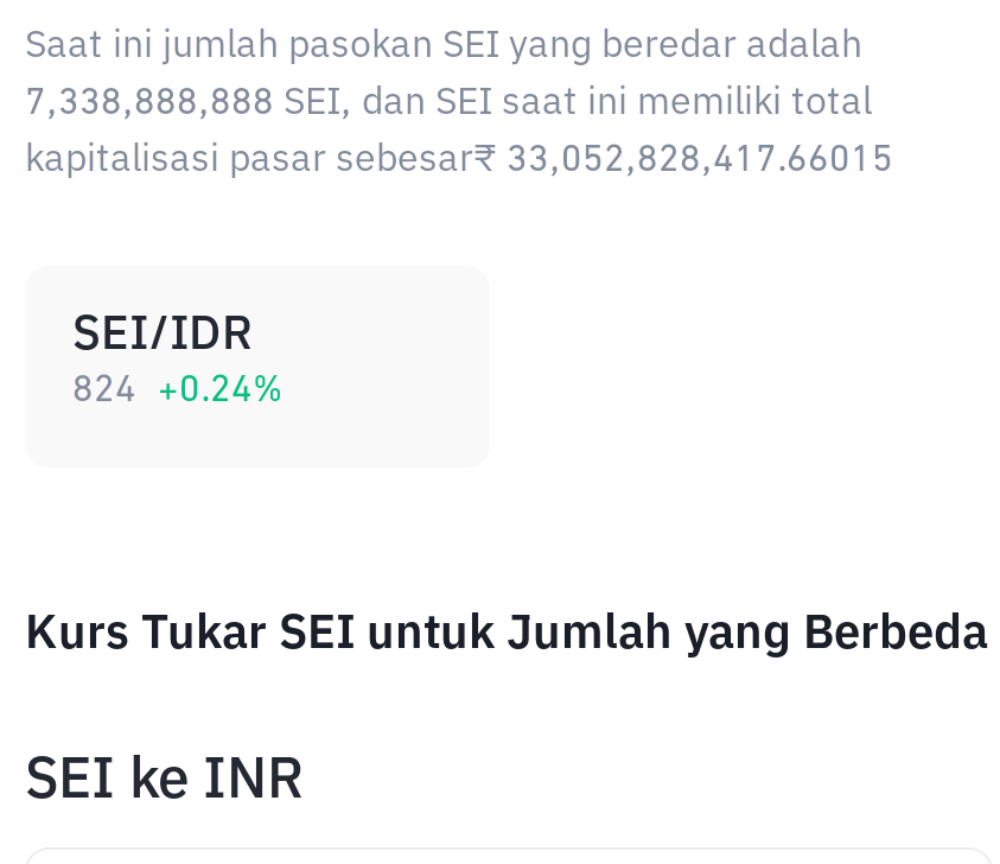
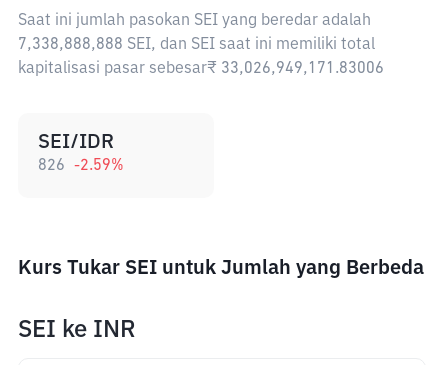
- kapitalisasi pasar sebesar₹ 33,052,828,417.66015
+ kapitalisasi pasar sebesar₹ 33,026,949,171.83006

- 824 +0.24%
+ 826 -2.59%
